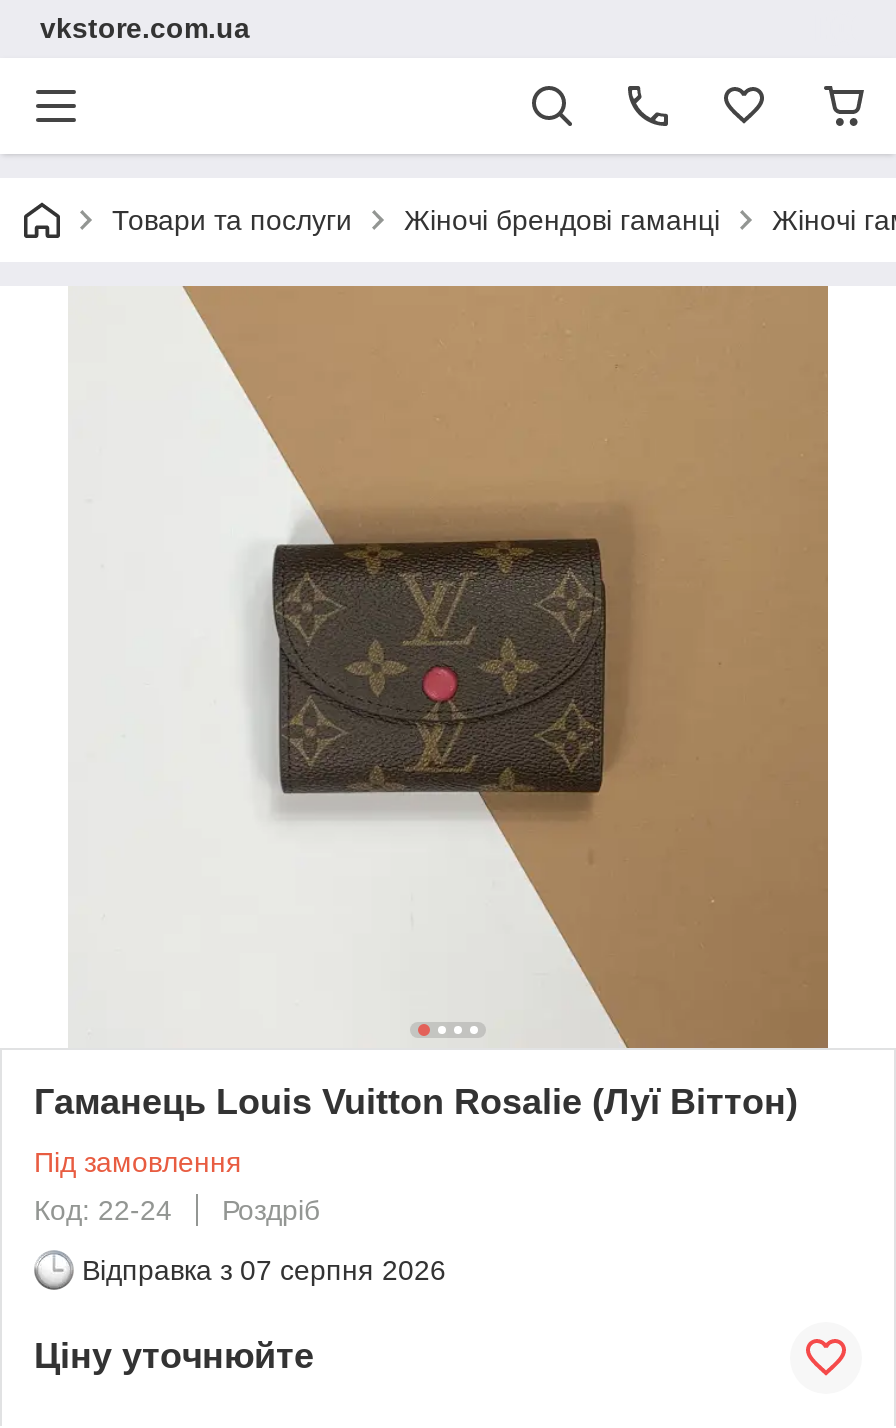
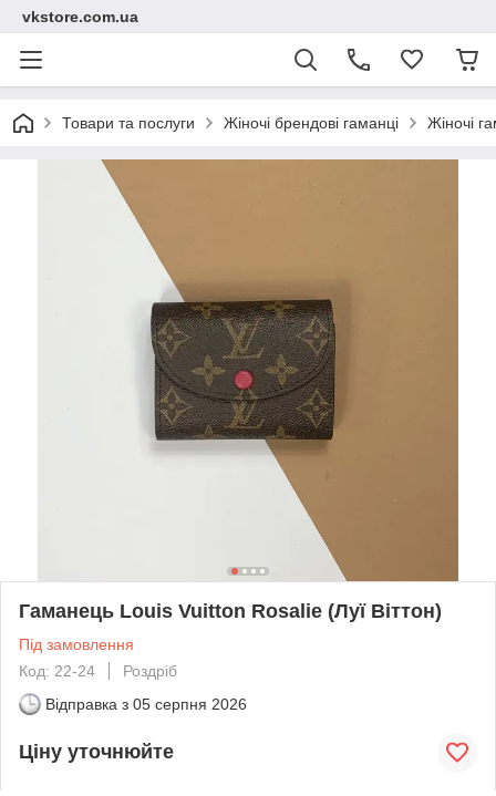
- Відправка з 07 серпня 2026
+ Відправка з 05 серпня 2026
